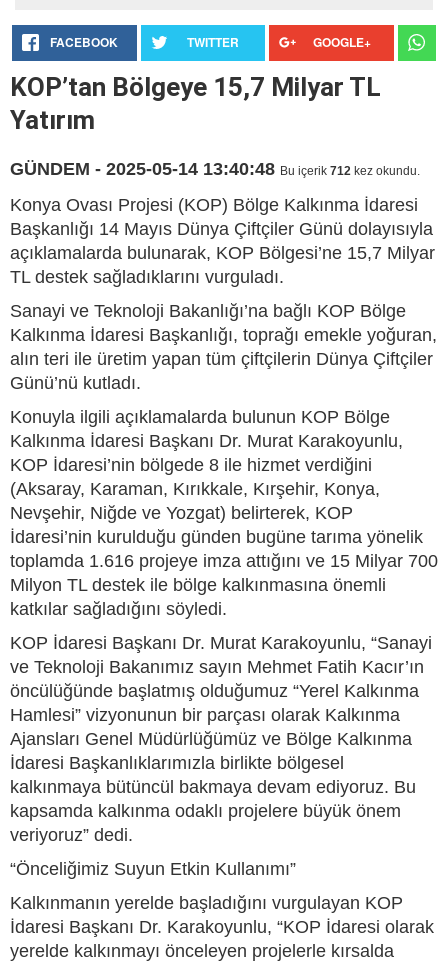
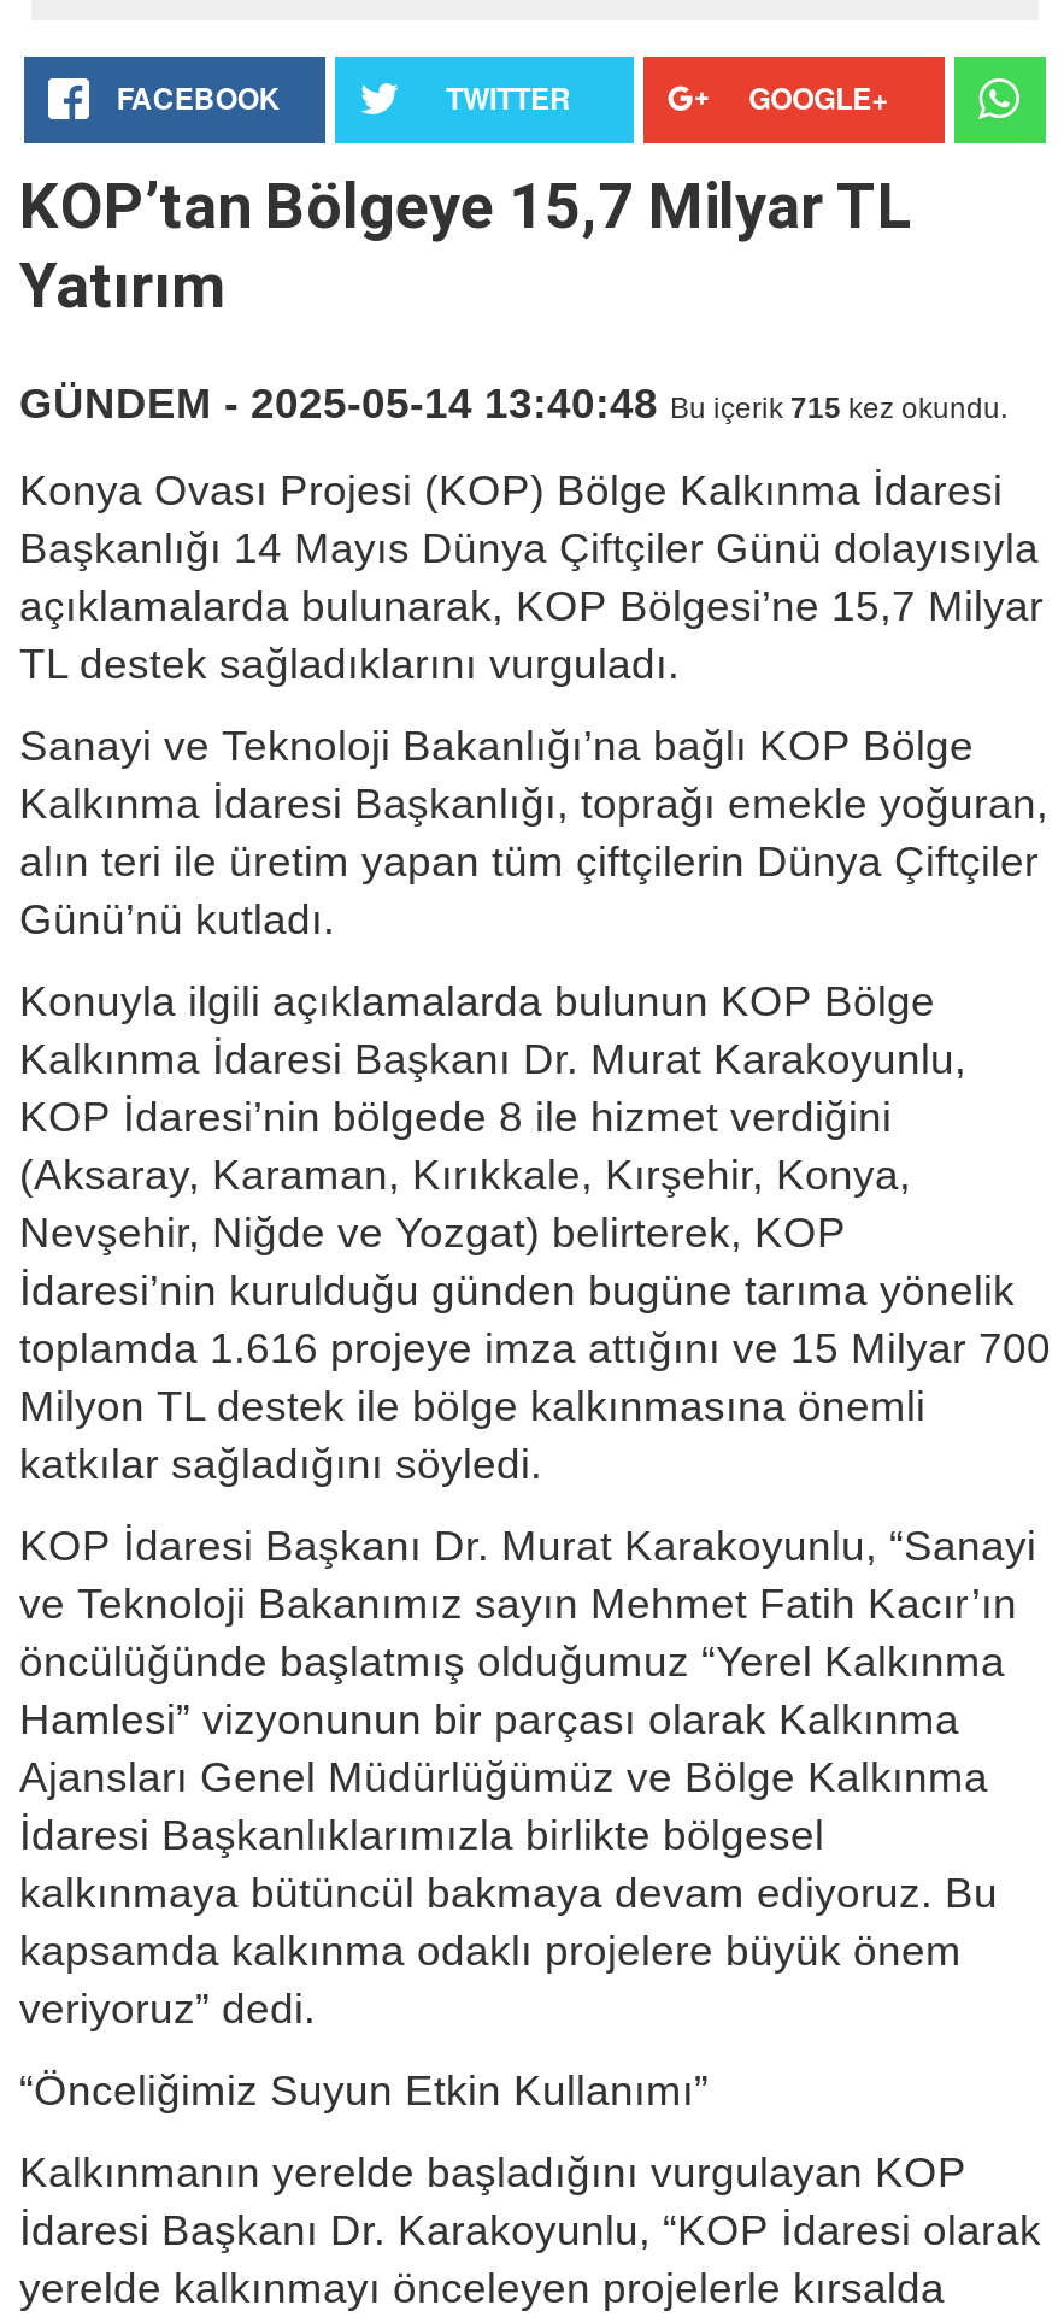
- GÜNDEM - 2025-05-14 13:40:48 Bu içerik 712 kez okundu.
+ GÜNDEM - 2025-05-14 13:40:48 Bu içerik 715 kez okundu.
